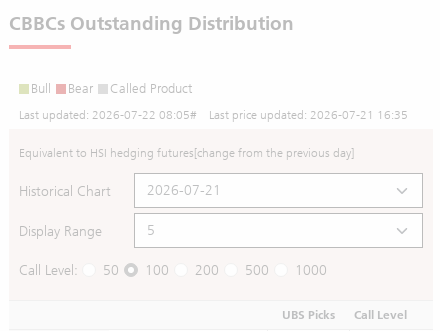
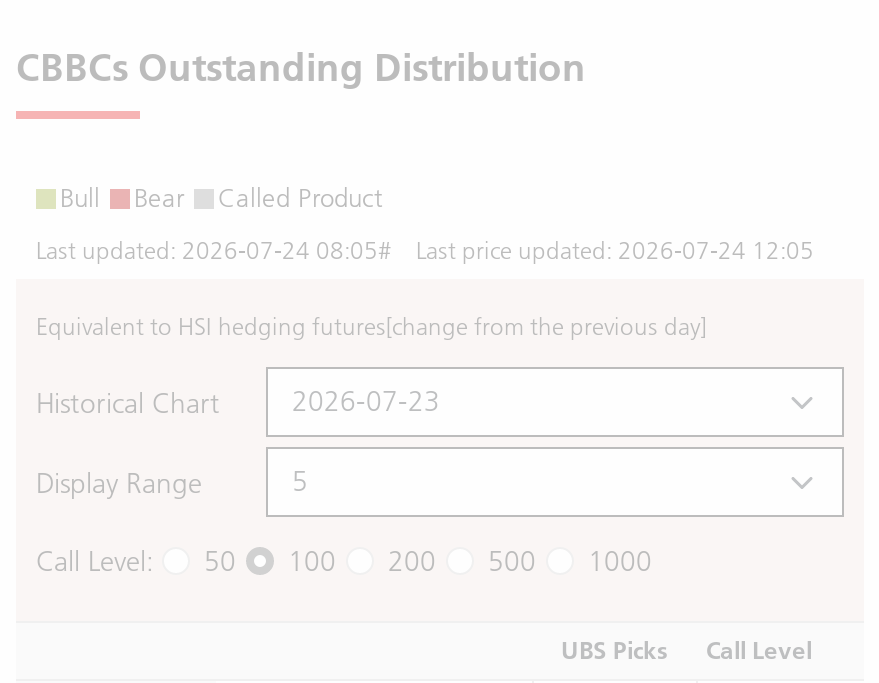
- Last updated: 2026-07-22 08:05# Last price updated: 2026-07-21 16:35
+ Last updated: 2026-07-24 08:05# Last price updated: 2026-07-24 12:05
